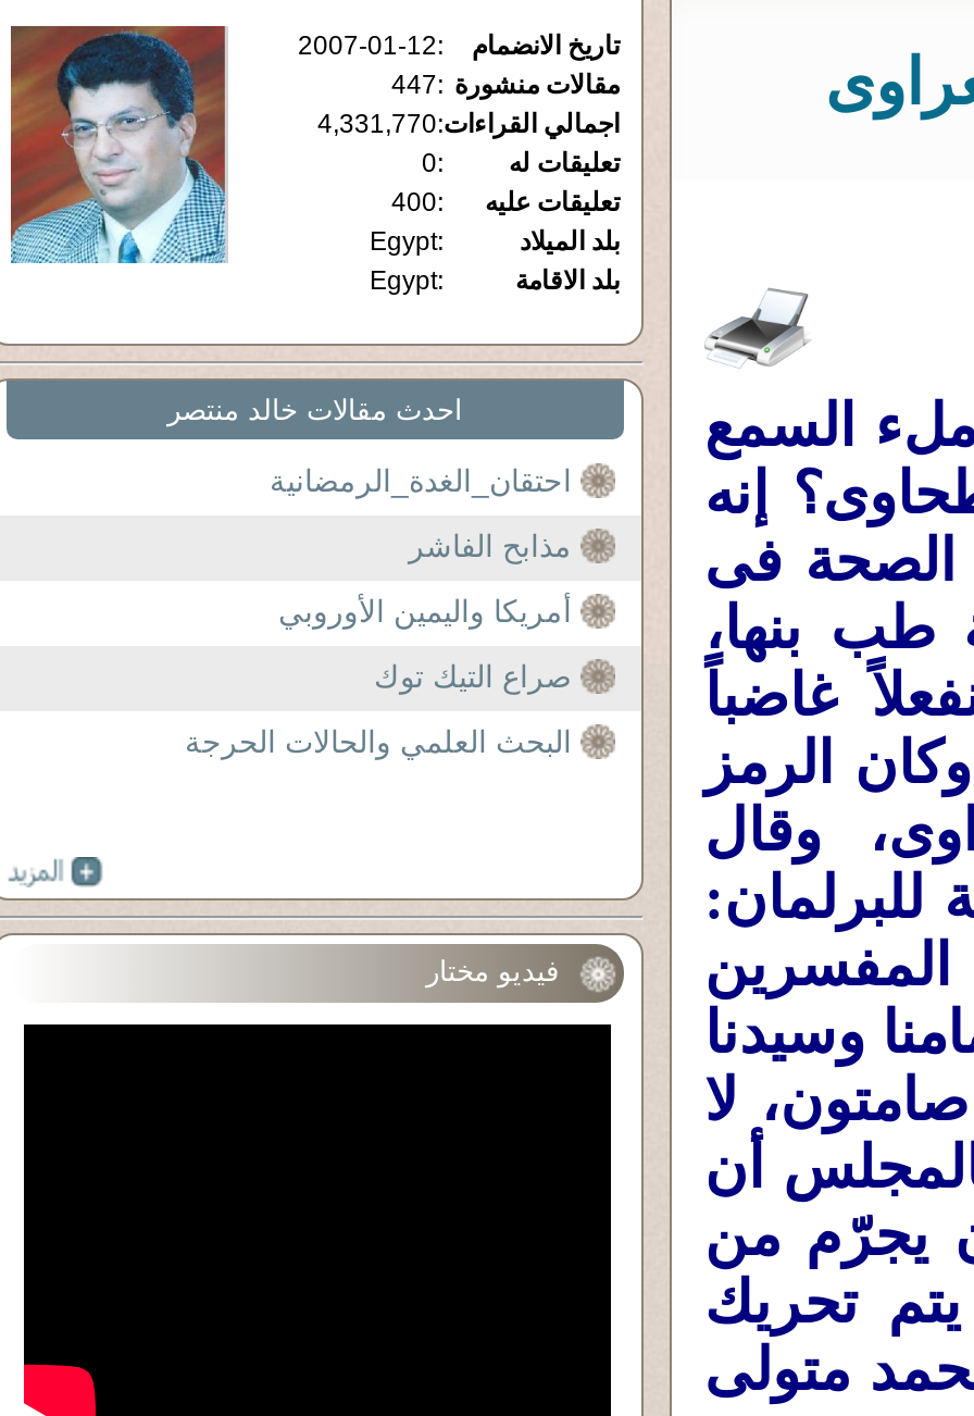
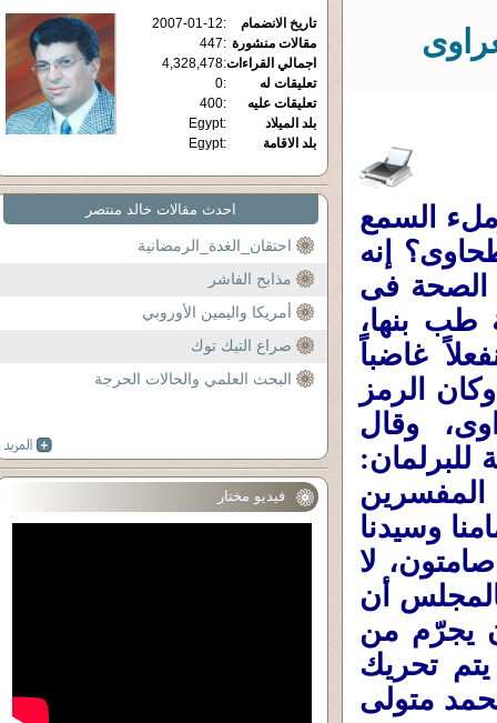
- اجمالي القراءات:4,331,770
+ اجمالي القراءات:4,328,478
